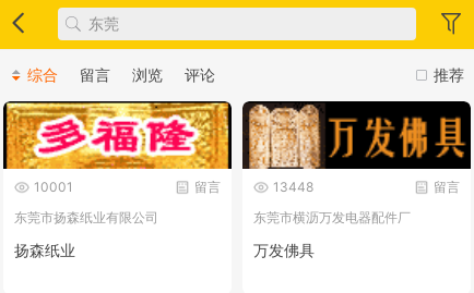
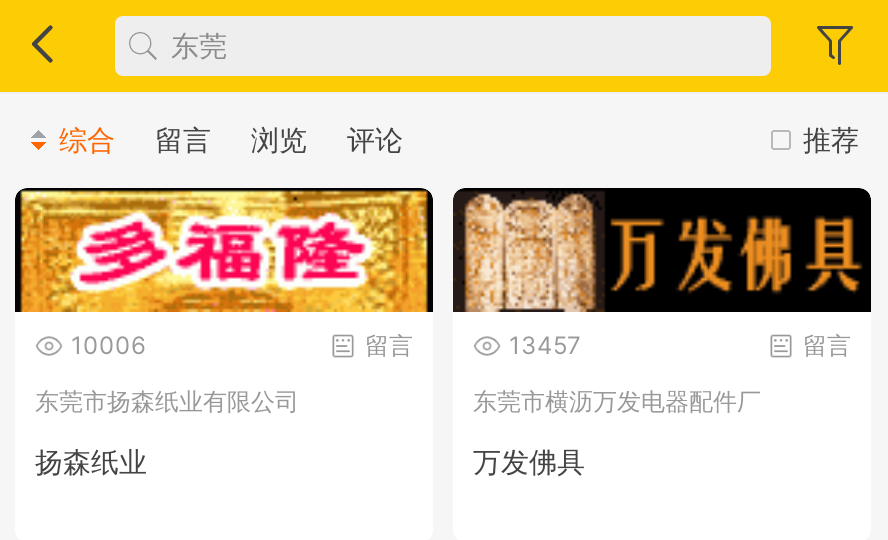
- 10001
+ 10006

- 13448
+ 13457
